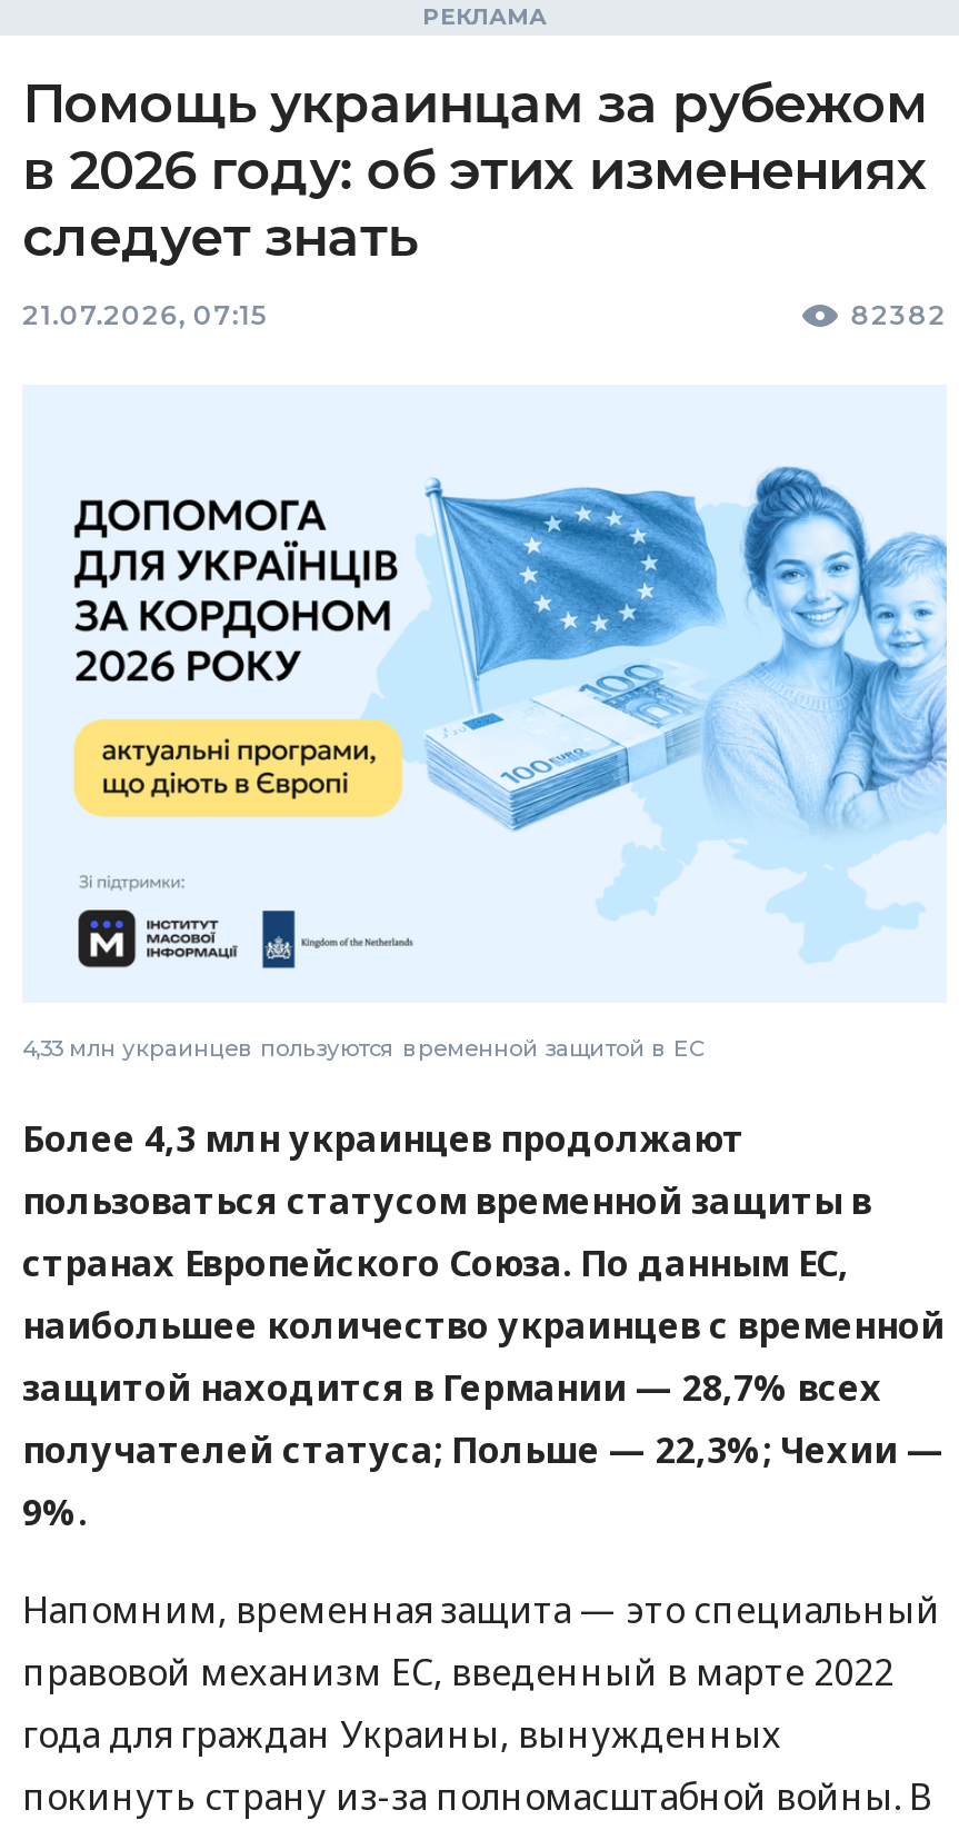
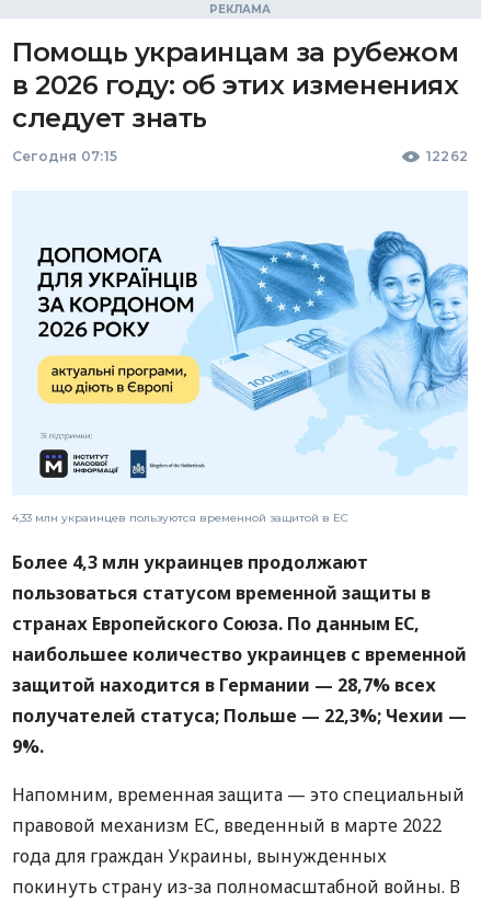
- 21.07.2026, 07:15
- 82382
+ Сегодня 07:15
+ 12262
